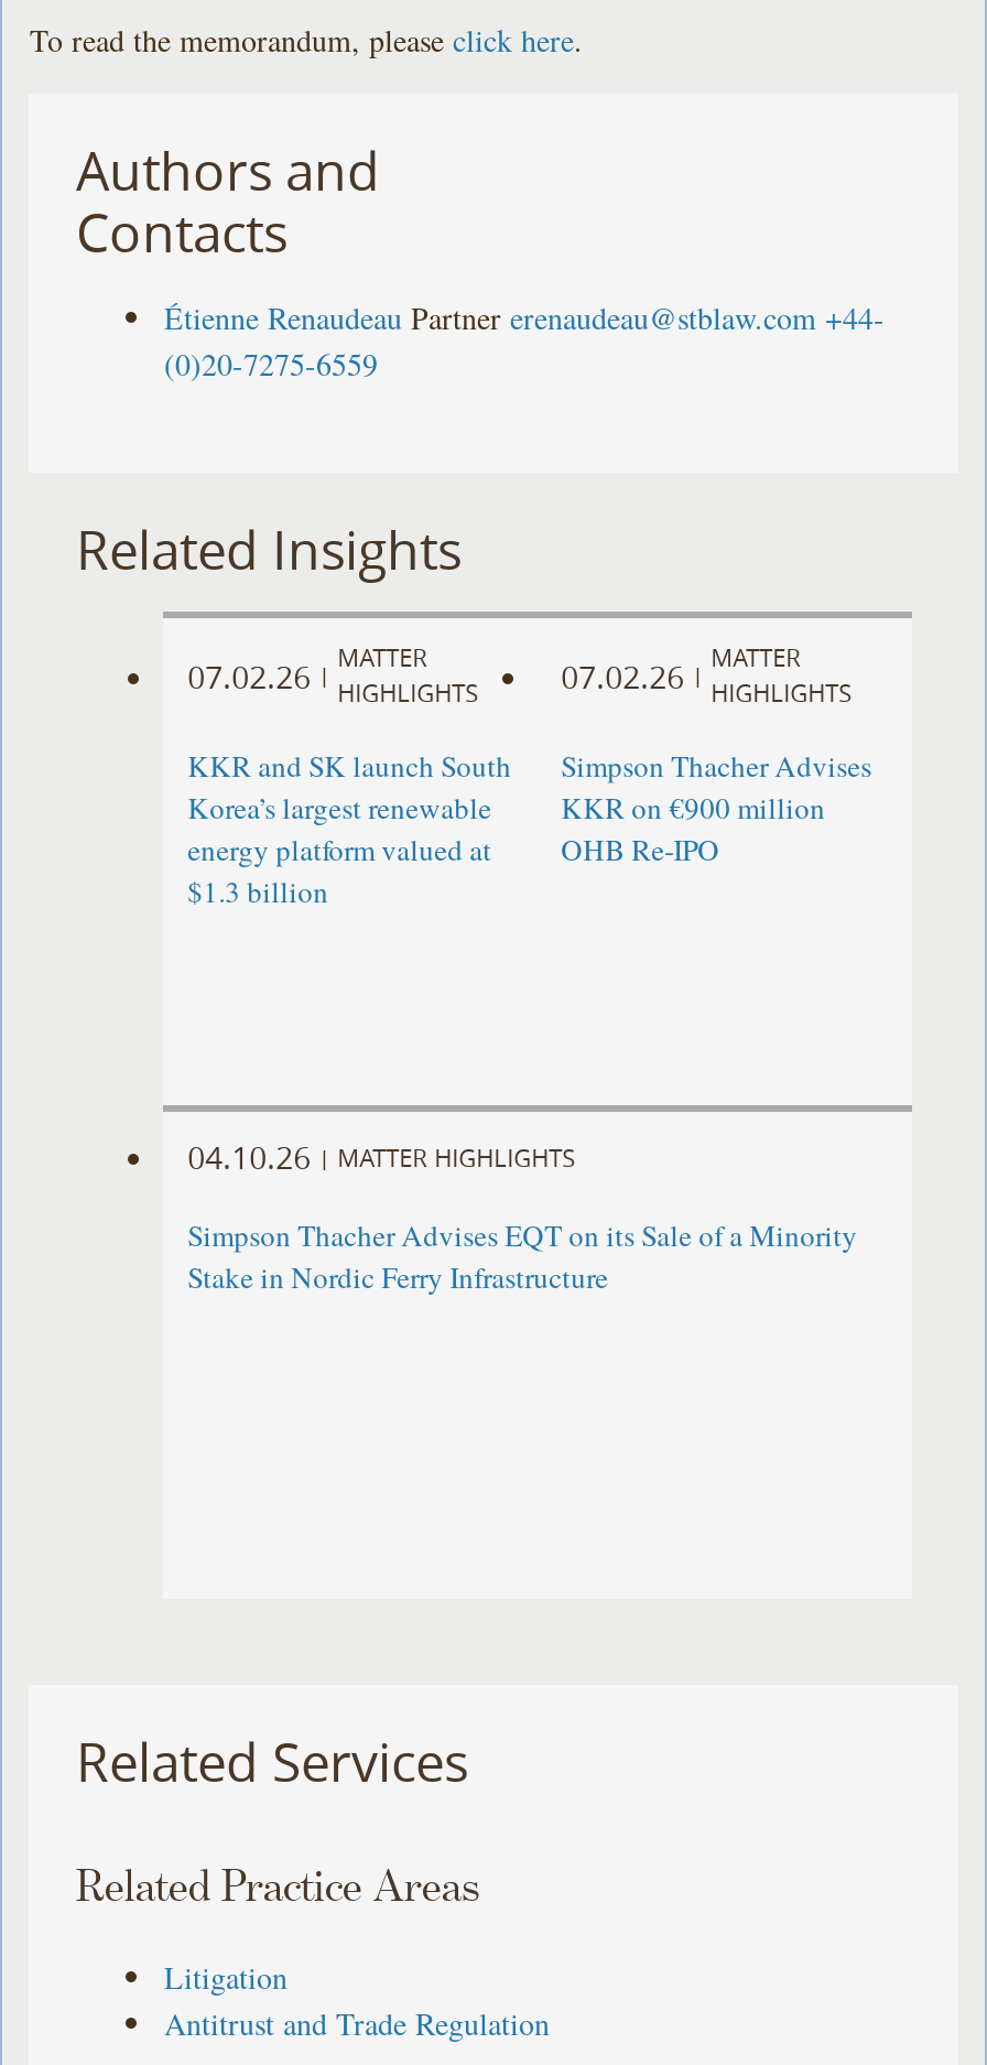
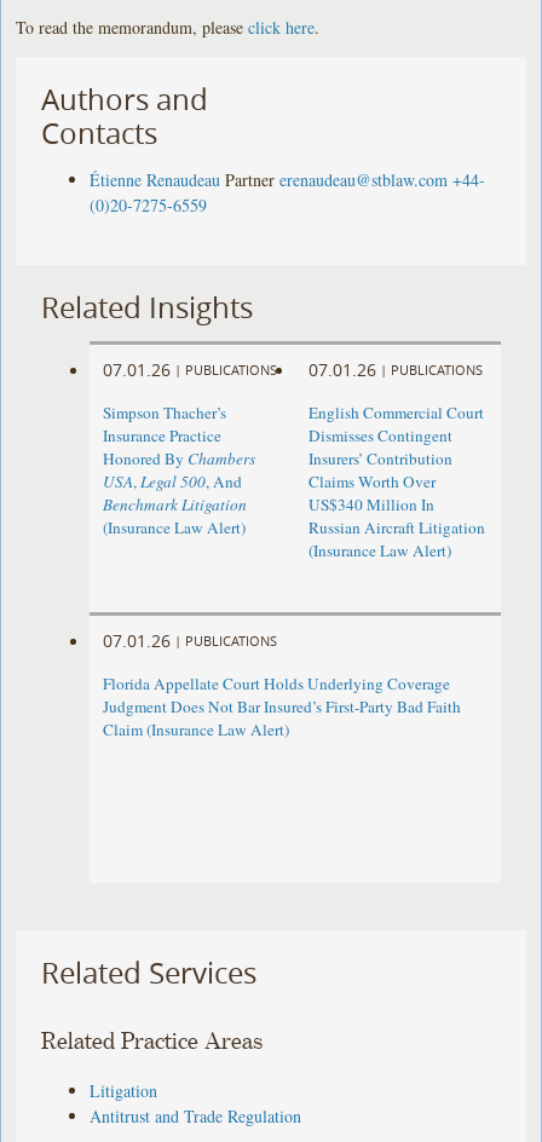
- 07.02.26
- MATTER
- HIGHLIGHTS
+ 07.01.26
+ PUBLICATIONS

- 07.02.26
- MATTER
- HIGHLIGHTS
+ 07.01.26
+ PUBLICATIONS

- KKR and SK launch South
- Korea’s largest renewable
- energy platform valued at
- $1.3 billion
+ Simpson Thacher’s
+ Insurance Practice
+ Honored By Chambers
+ USA,Legal 500, And
+ Benchmark Litigation
+ (Insurance Law Alert)

- Simpson Thacher Advises
- KKR on €900 million
- OHB Re-IPO
+ English Commercial Court
+ Dismisses Contingent
+ Insurers’ Contribution
+ Claims Worth Over
+ US$340 Million In
+ Russian Aircraft Litigation
+ (Insurance Law Alert)

- 04.10.26
- MATTER HIGHLIGHTS
+ 07.01.26
+ PUBLICATIONS

- Simpson Thacher Advises EQT on its Sale of a Minority
- Stake in Nordic Ferry Infrastructure
+ Florida Appellate Court Holds Underlying Coverage
+ Judgment Does Not Bar Insured’s First-Party Bad Faith
+ Claim (Insurance Law Alert)
